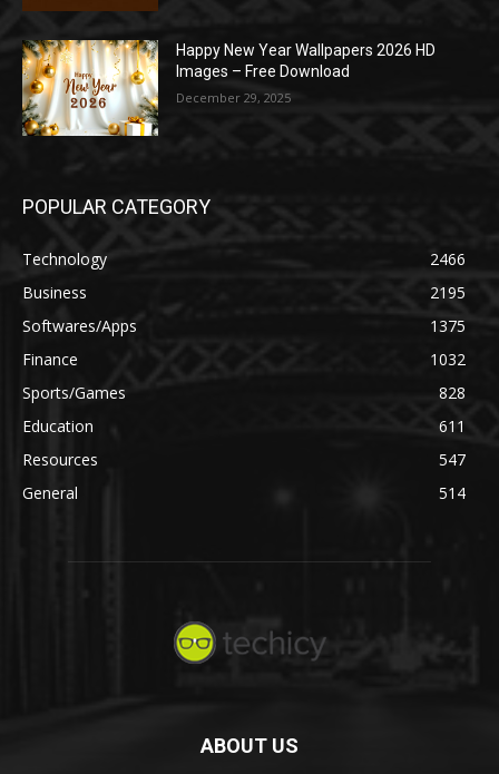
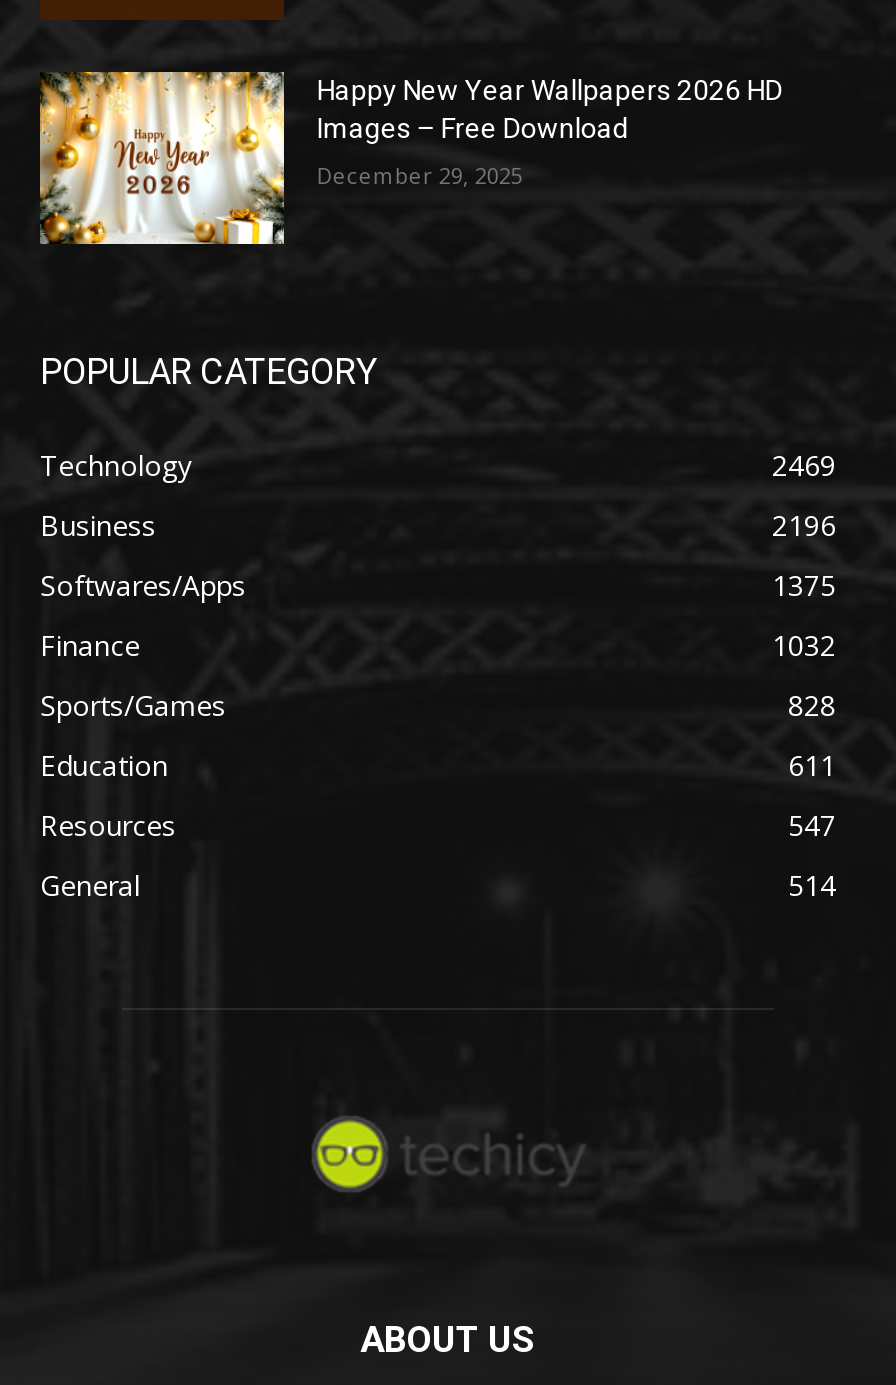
- 2466
+ 2469

- 2195
+ 2196
